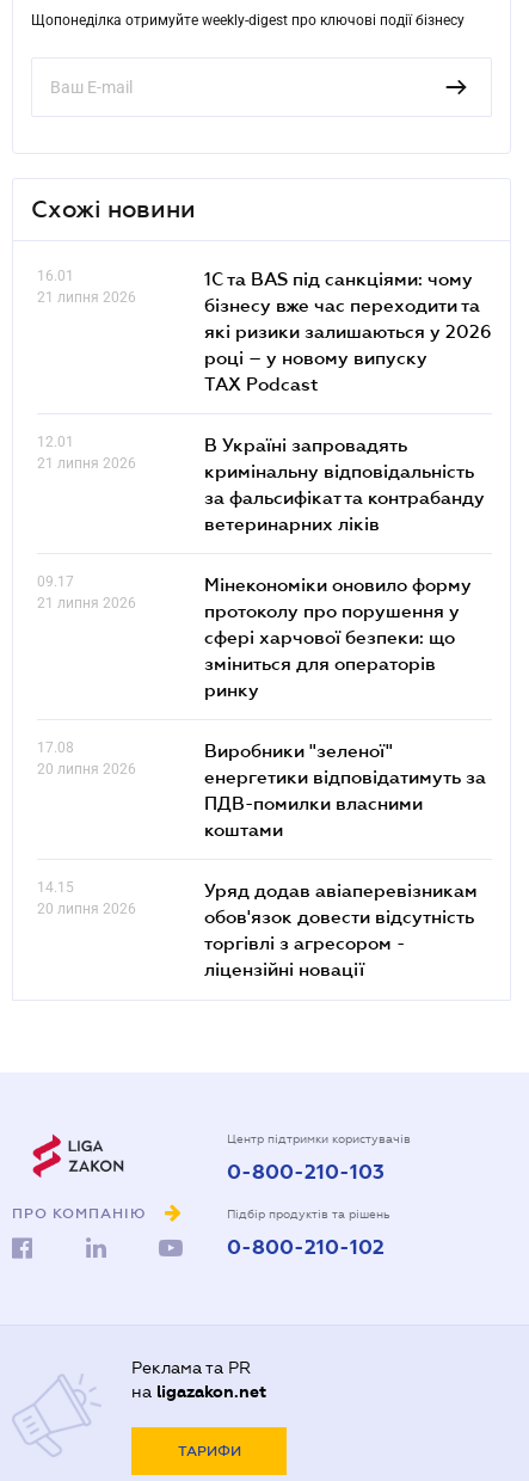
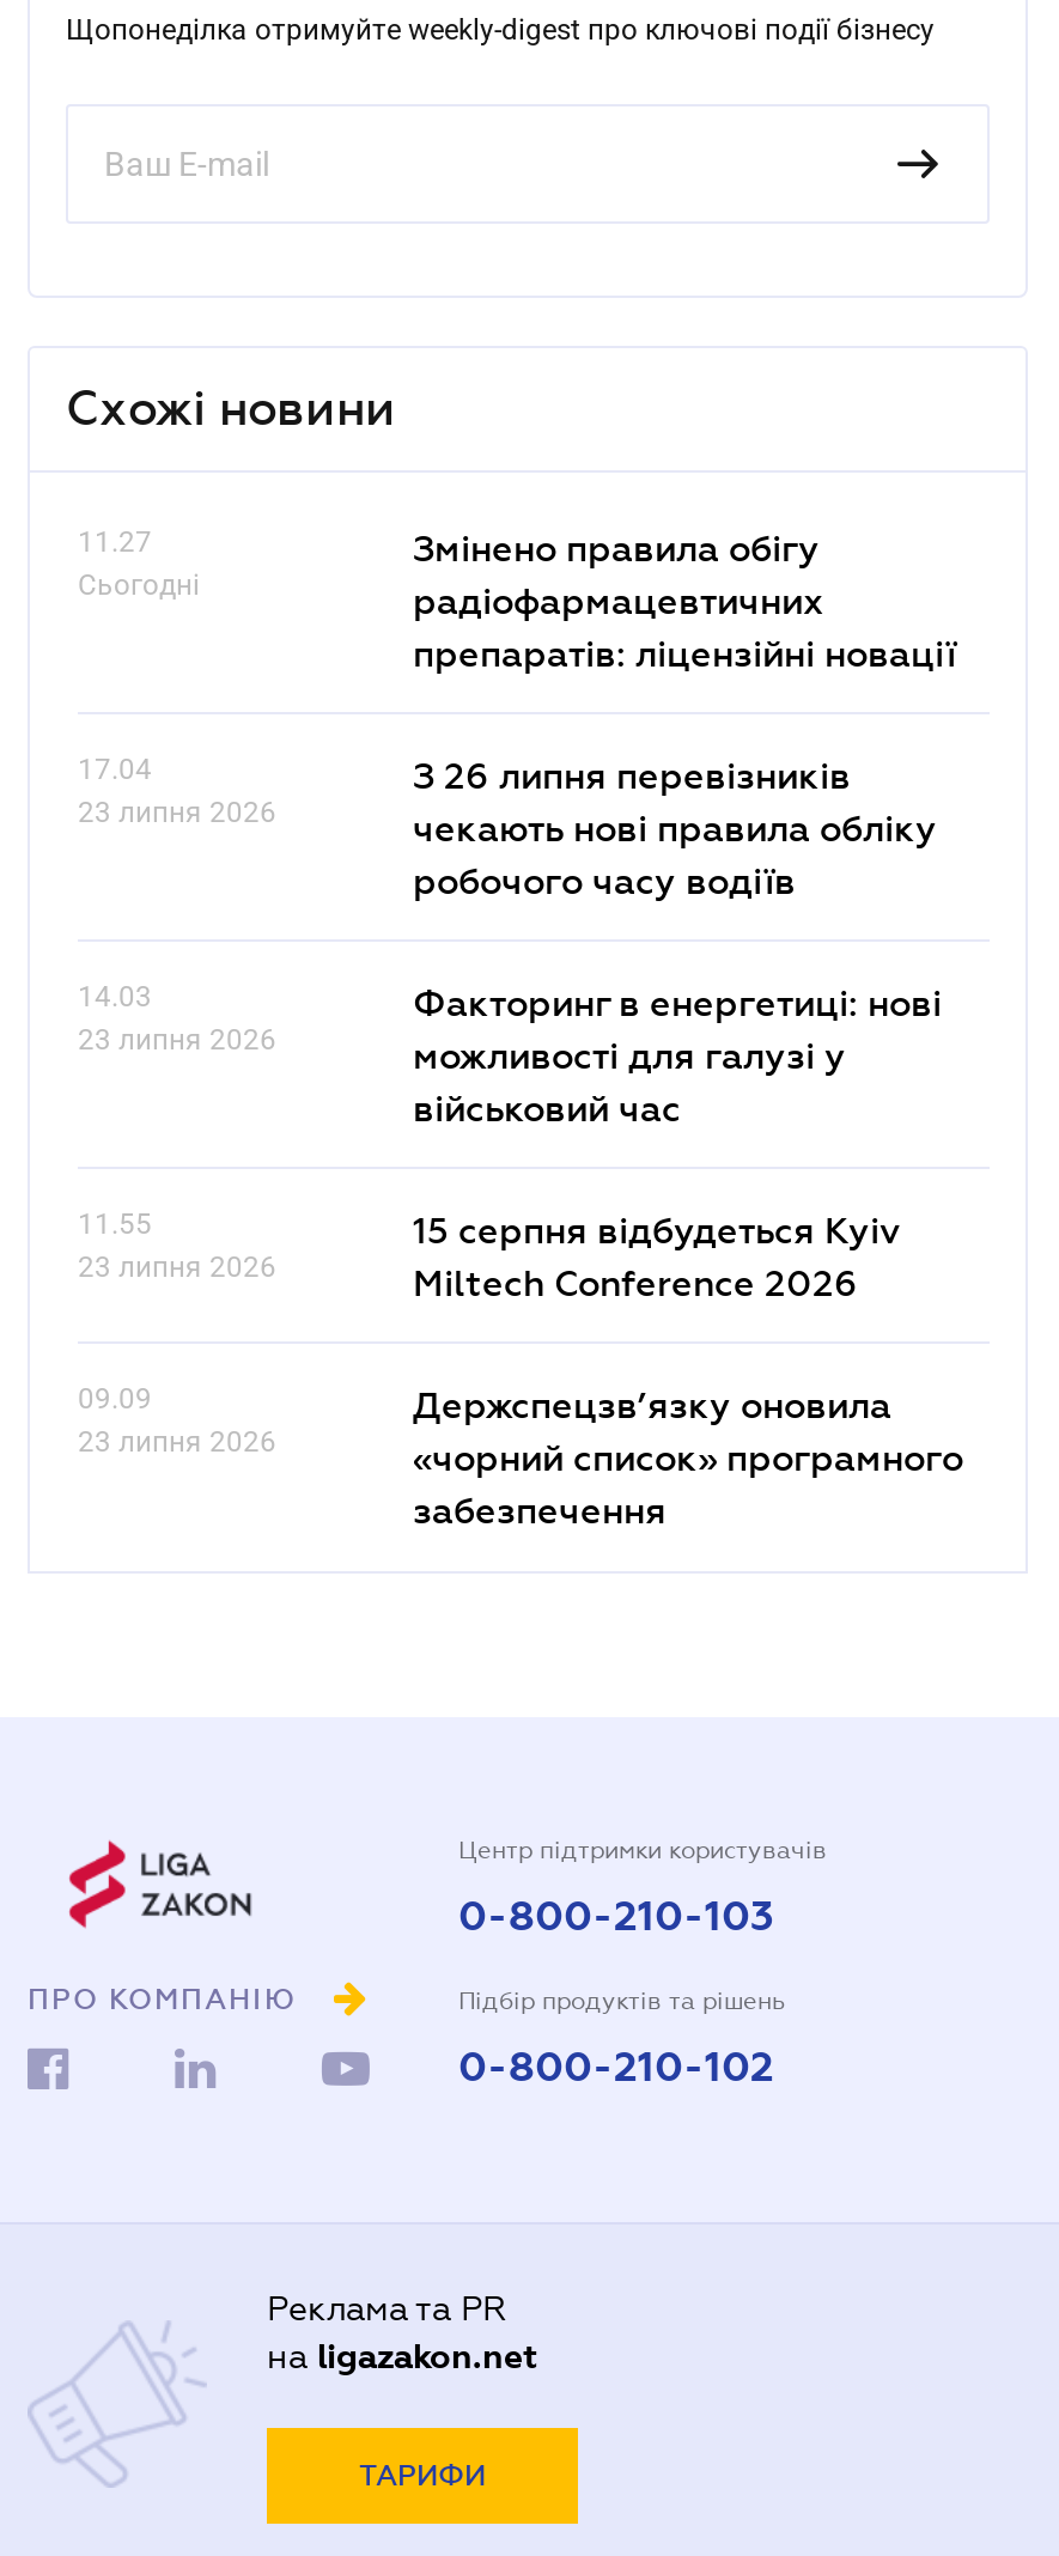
- 16.01
- 21 липня 2026
+ 11.27
+ Сьогодні

- 1С та BAS під санкціями: чому
- бізнесу вже час переходити та
- які ризики залишаються у 2026
- році – у новому випуску
- TAX Podcast
+ Змінено правила обігу
+ радіофармацевтичних
+ препаратів: ліцензійні новації

- 12.01
- 21 липня 2026
+ 17.04
+ 23 липня 2026

- В Україні запровадять
- кримінальну відповідальність
- за фальсифікат та контрабанду
- ветеринарних ліків
+ З 26 липня перевізників
+ чекають нові правила обліку
+ робочого часу водіїв

- 09.17
- 21 липня 2026
+ 14.03
+ 23 липня 2026

- Мінекономіки оновило форму
- протоколу про порушення у
- сфері харчової безпеки: що
- зміниться для операторів
- ринку
+ Факторинг в енергетиці: нові
+ можливості для галузі у
+ військовий час

- 17.08
- 20 липня 2026
+ 11.55
+ 23 липня 2026

- Виробники "зеленої"
- енергетики відповідатимуть за
- ПДВ-помилки власними
- коштами
+ 15 серпня відбудеться Kyiv
+ Miltech Conference 2026

- 14.15
- 20 липня 2026
+ 09.09
+ 23 липня 2026

- Уряд додав авіаперевізникам
- обов'язок довести відсутність
- торгівлі з агресором -
- ліцензійні новації
+ Держспецзв’язку оновила
+ «чорний список» програмного
+ забезпечення
